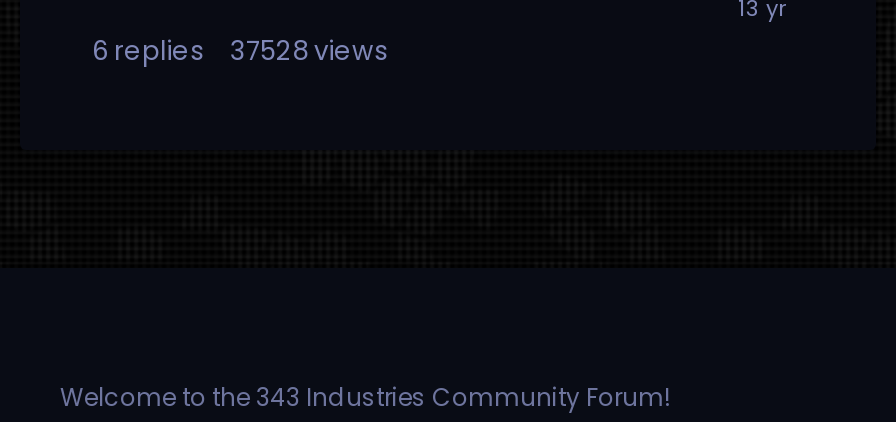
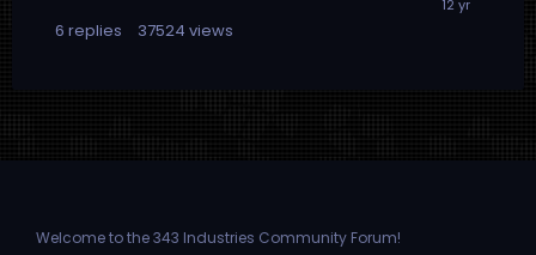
- 6 replies 37528 views
+ 6 replies 37524 views
